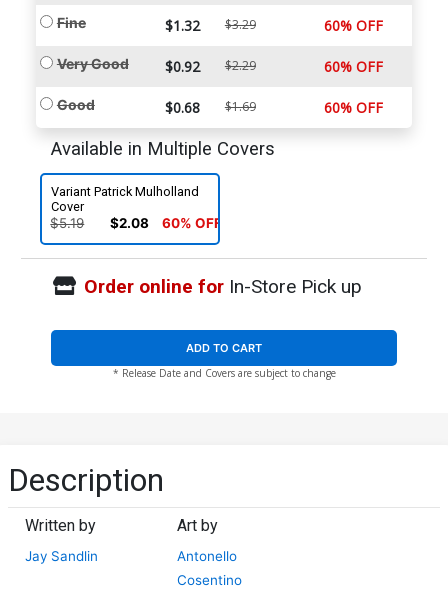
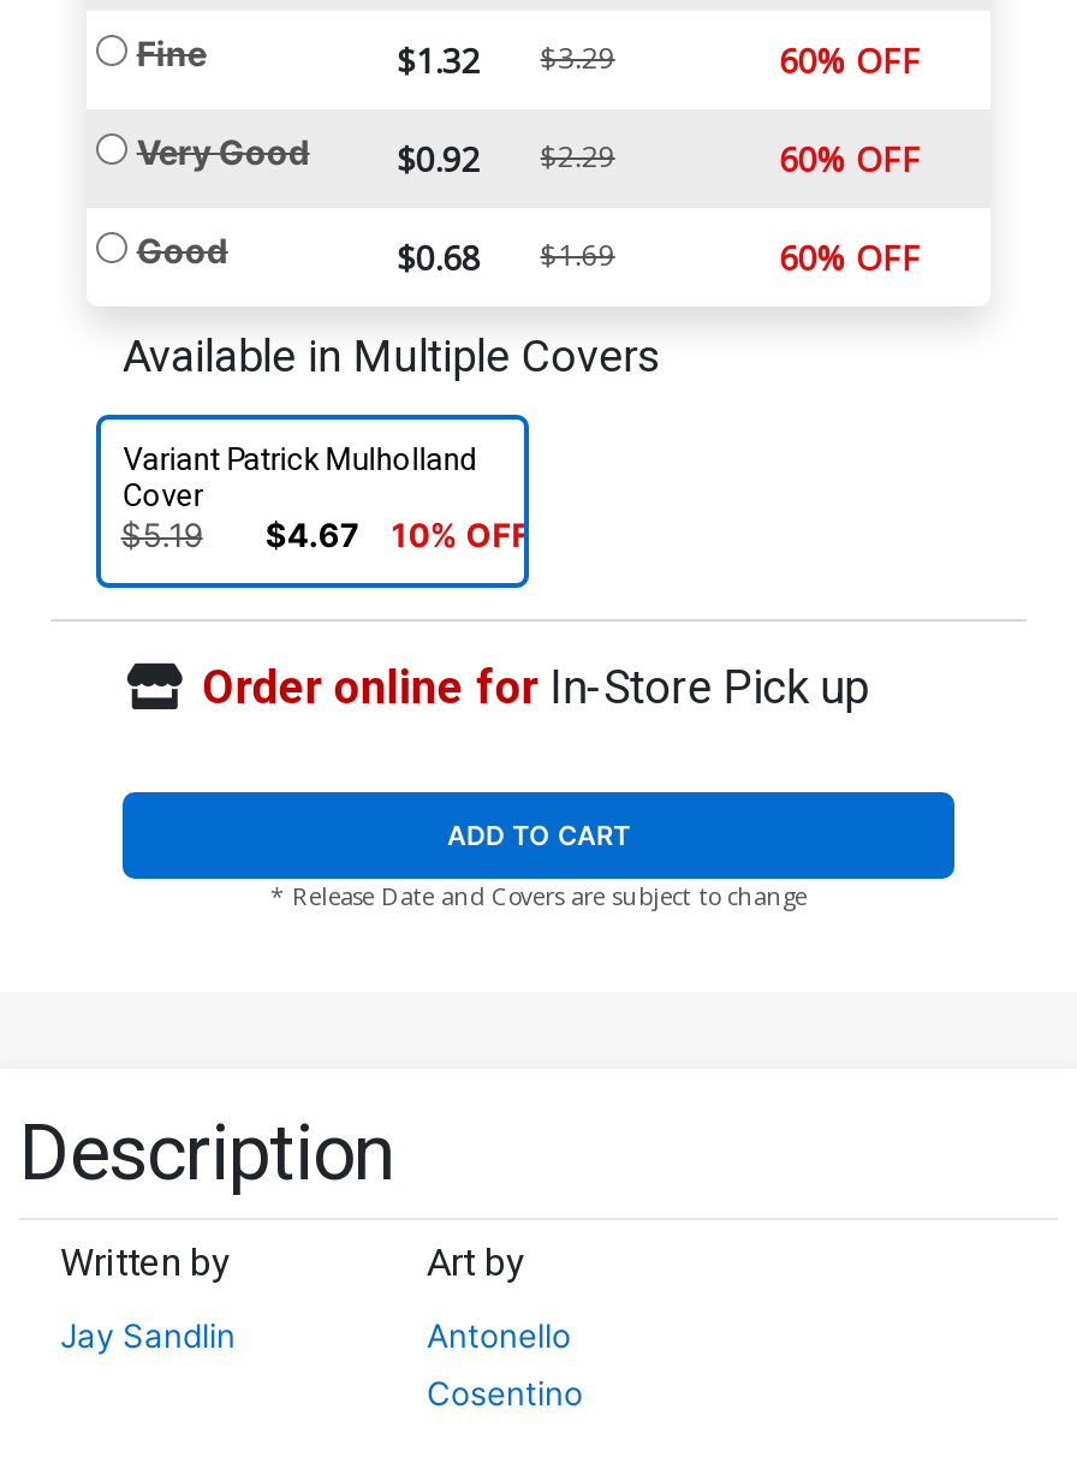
- $2.08
+ $4.67

- 60% OFF
+ 10% OFF
